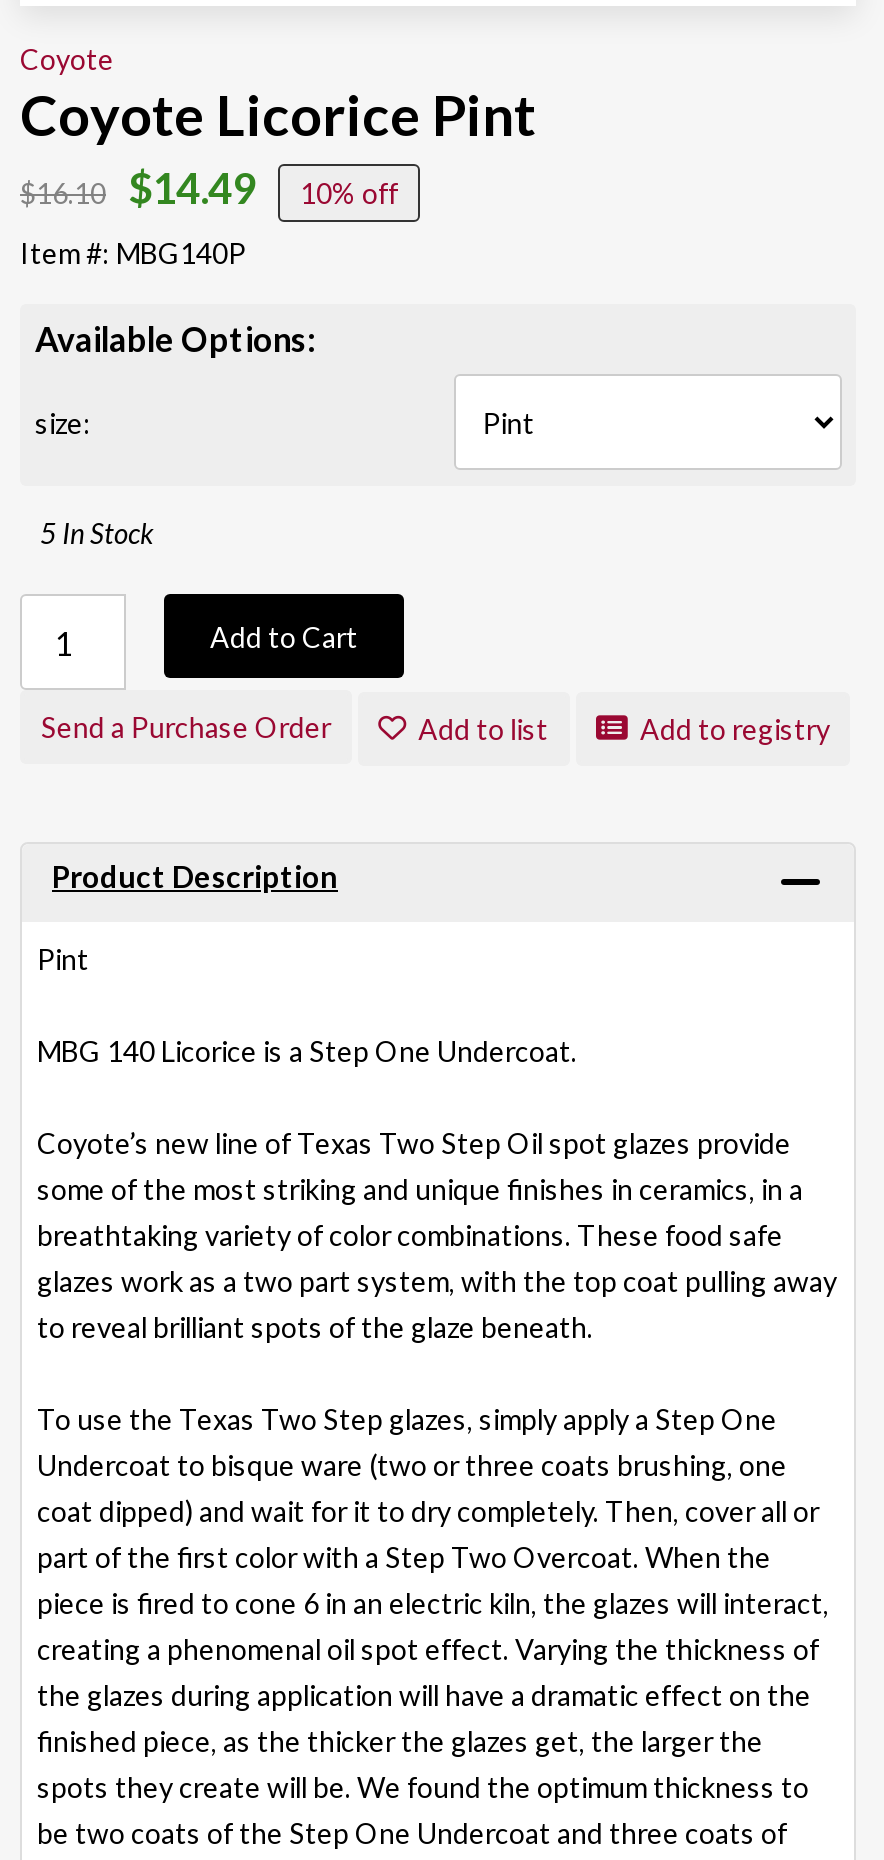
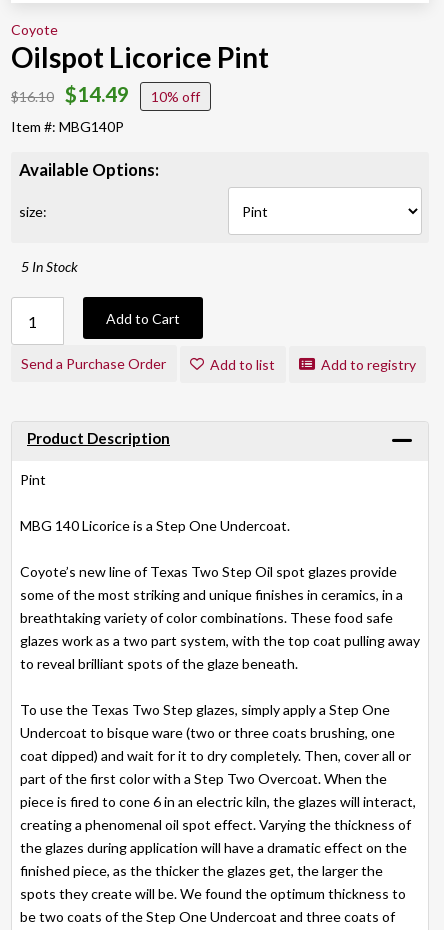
- Coyote Licorice Pint
+ Oilspot Licorice Pint
